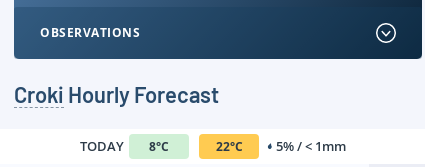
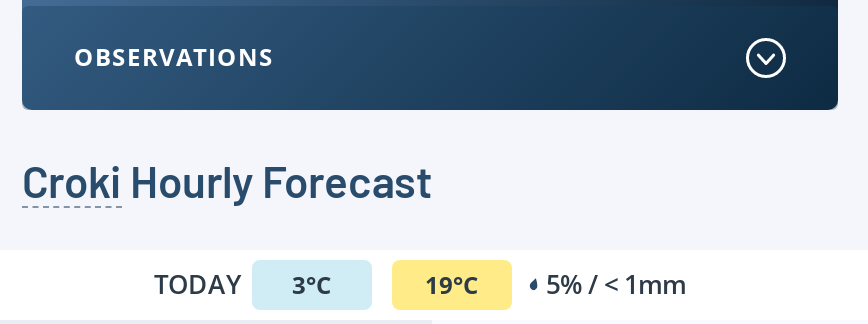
- TODAY 8°C
+ TODAY 3°C

- 22°C 5% / < 1mm
+ 19°C 5% / < 1mm
